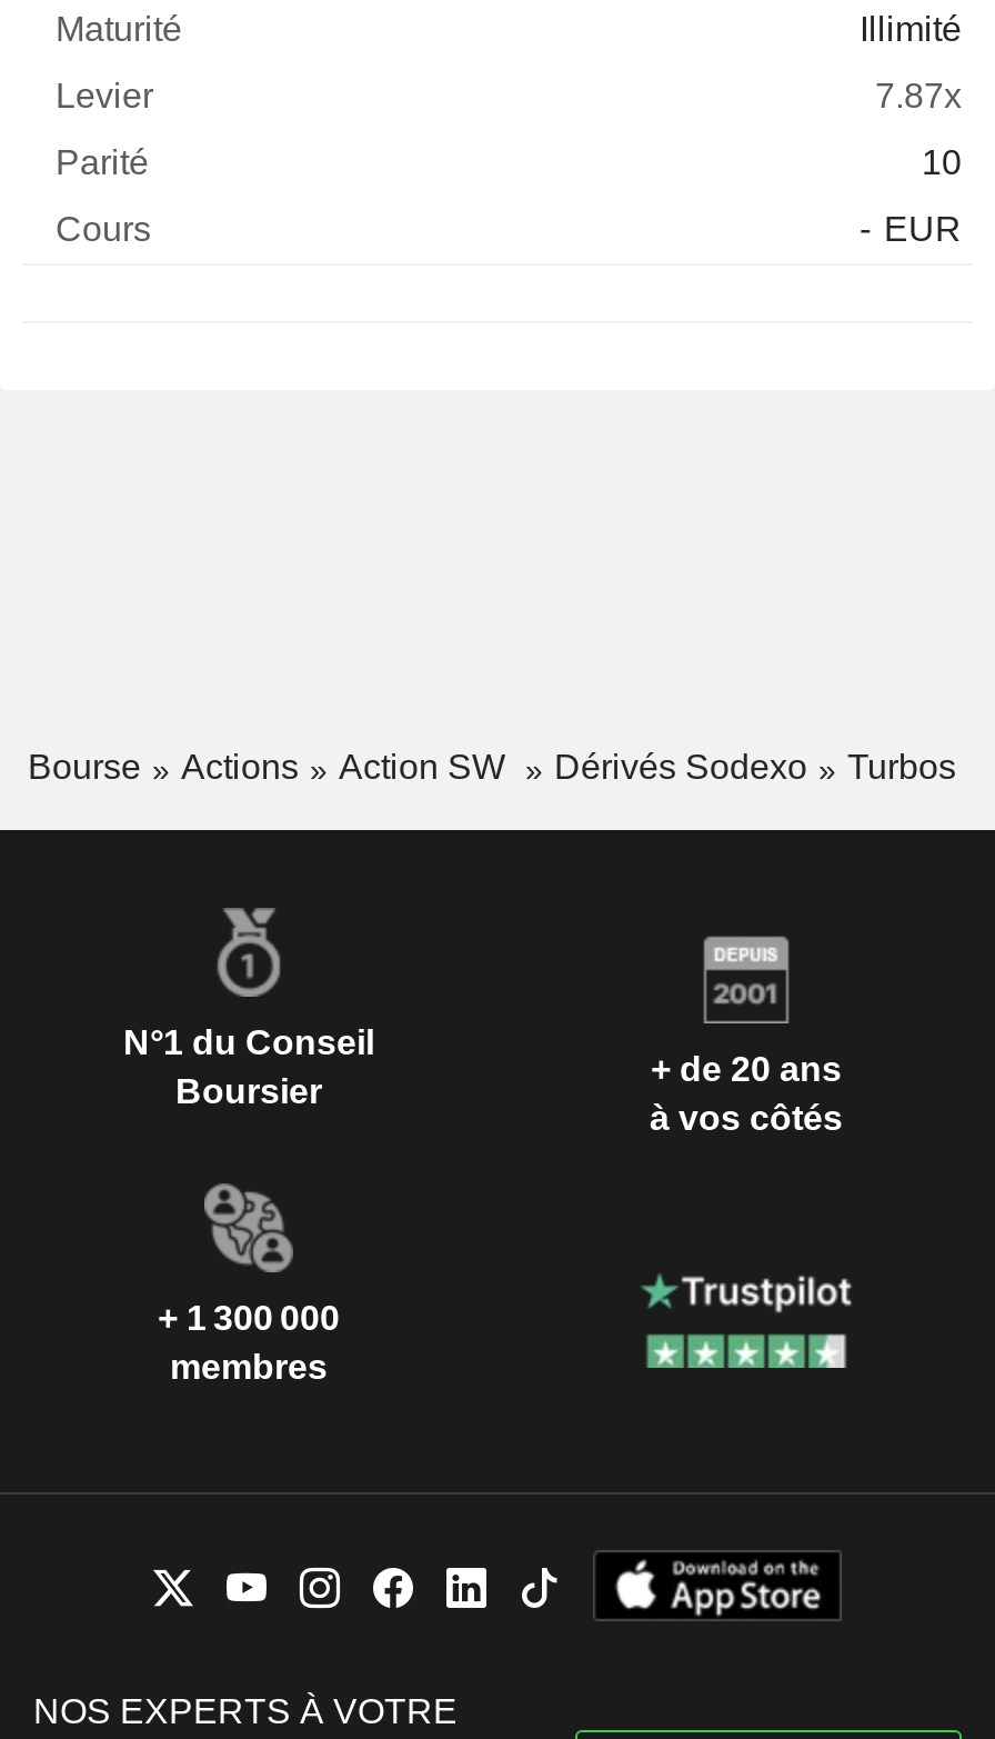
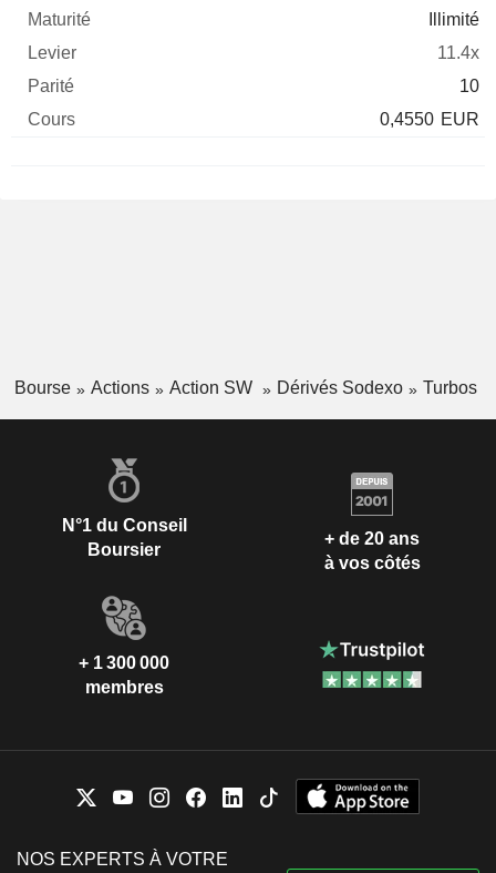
- 7.87x
+ 11.4x

- - EUR
+ 0,4550 EUR
